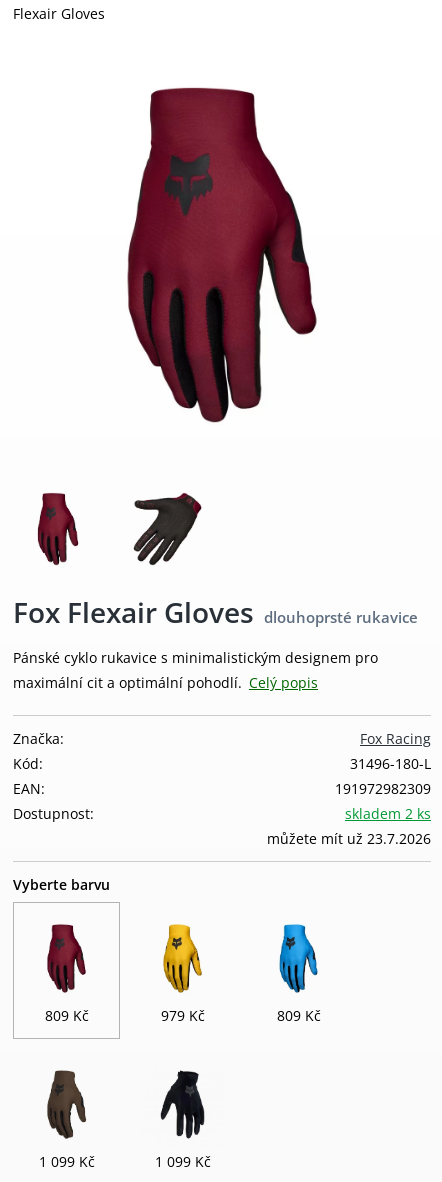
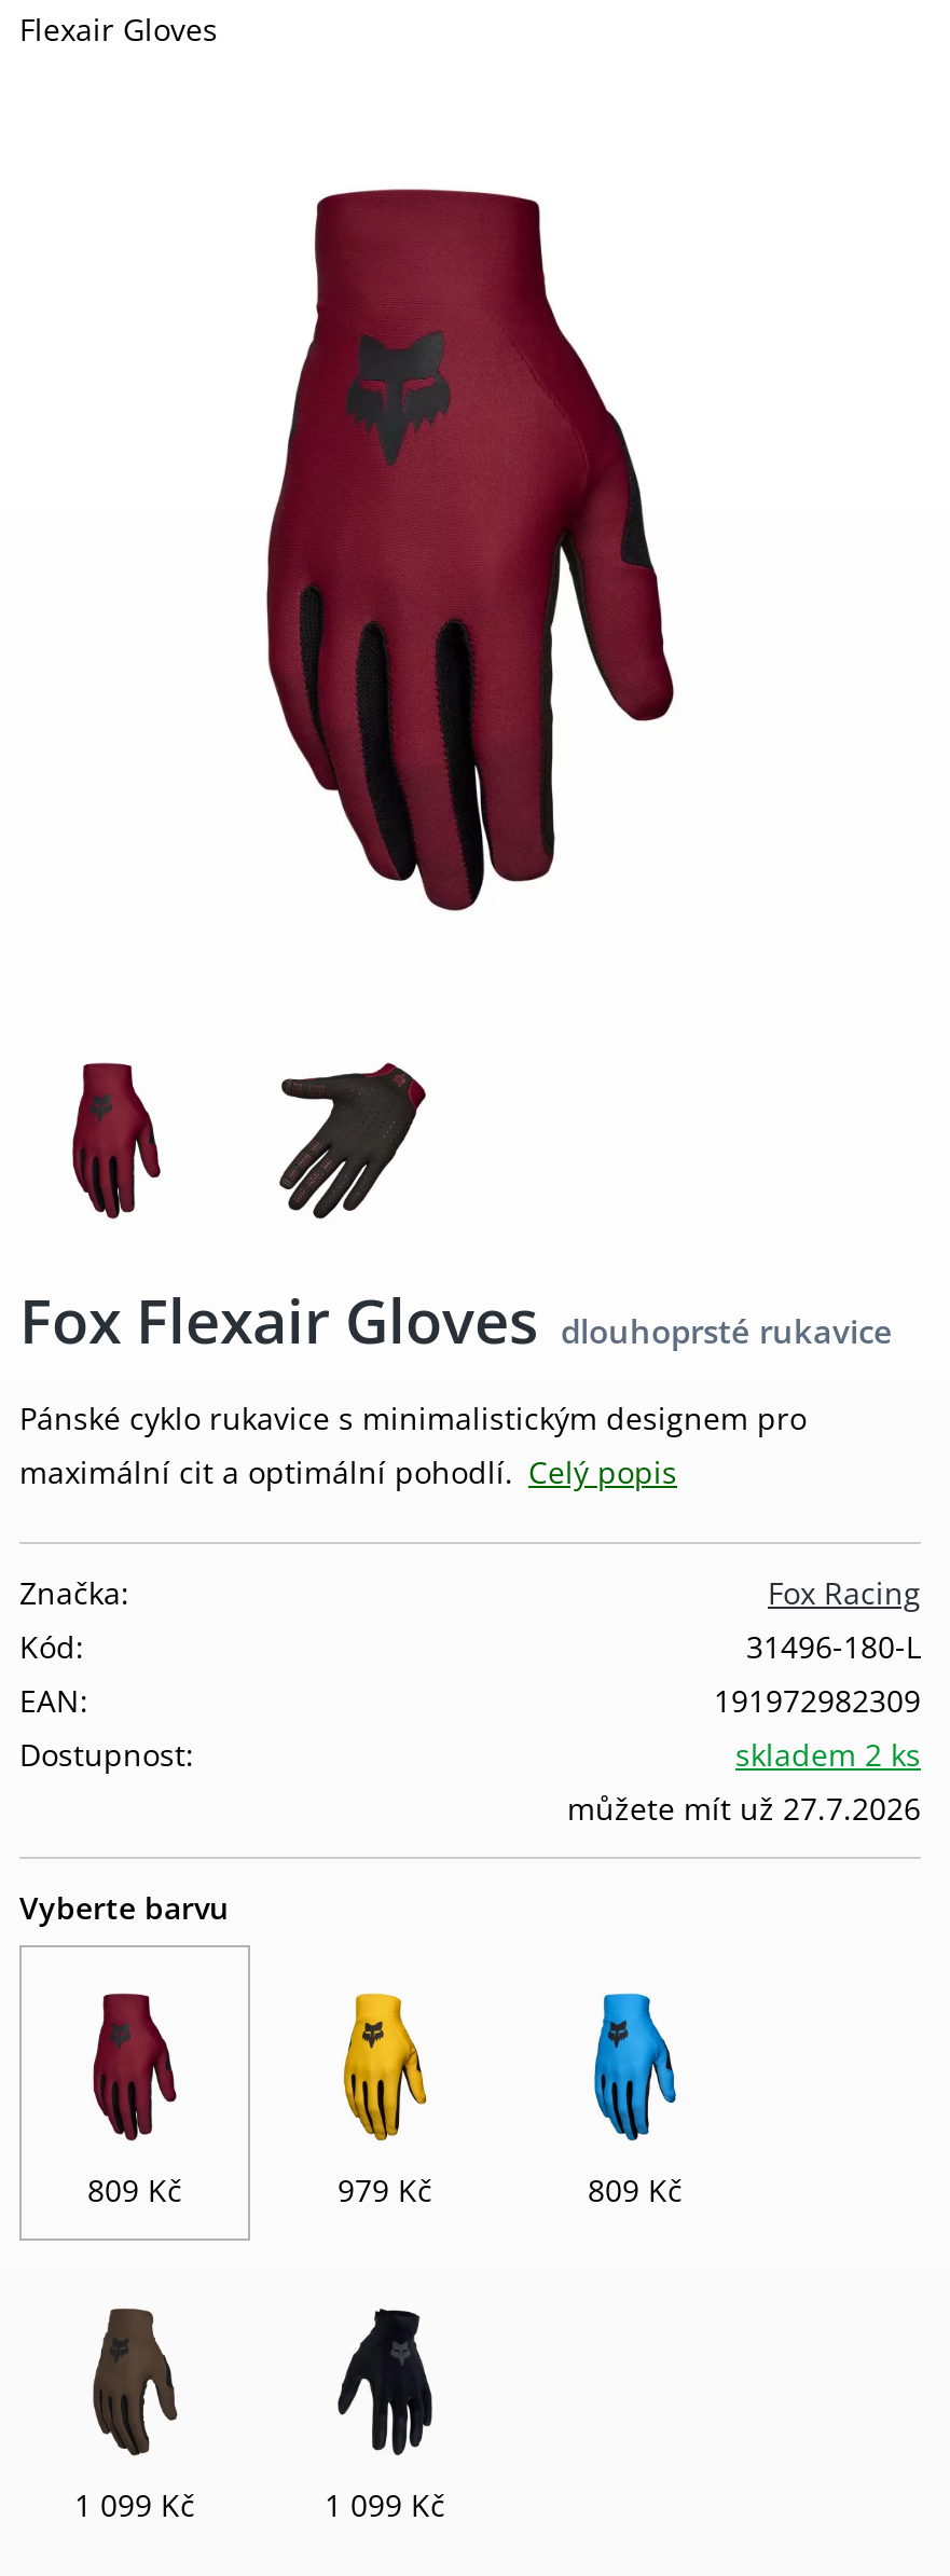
- můžete mít už 23.7.2026
+ můžete mít už 27.7.2026
